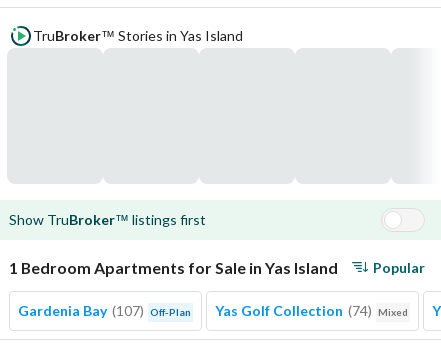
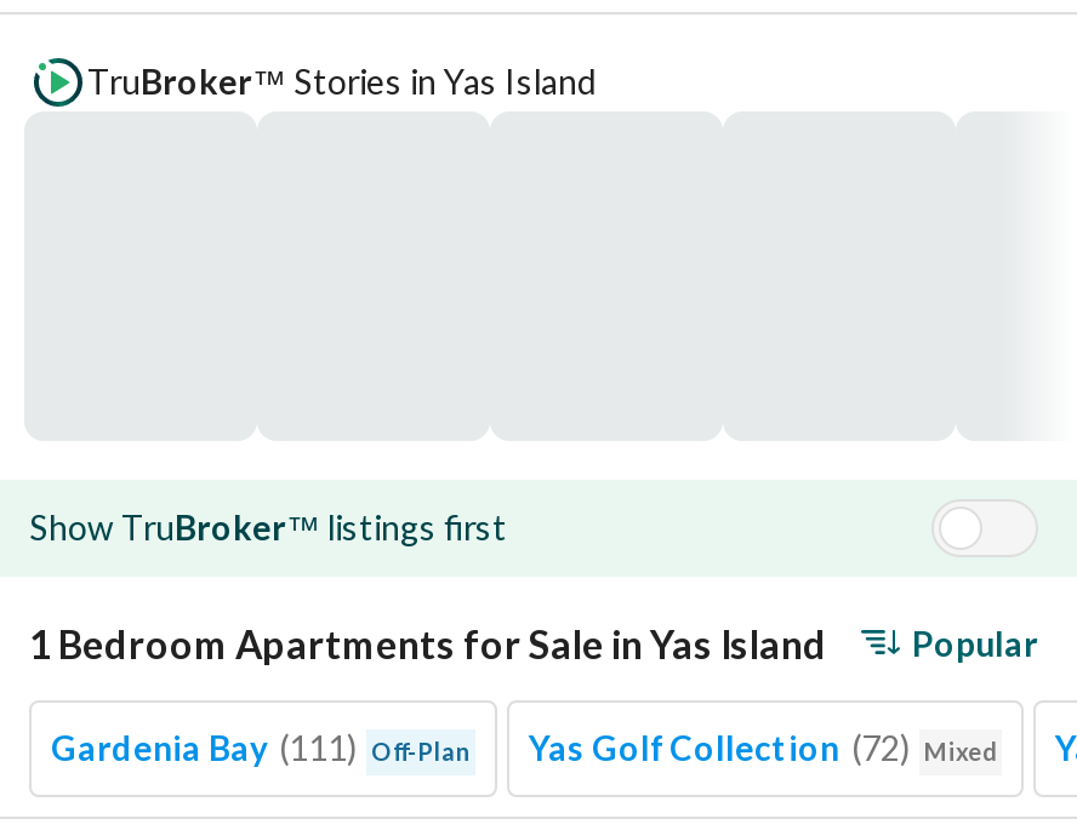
- Gardenia Bay (107) Off-Plan
+ Gardenia Bay (111) Off-Plan

- Yas Golf Collection (74) Mixed
+ Yas Golf Collection (72) Mixed
